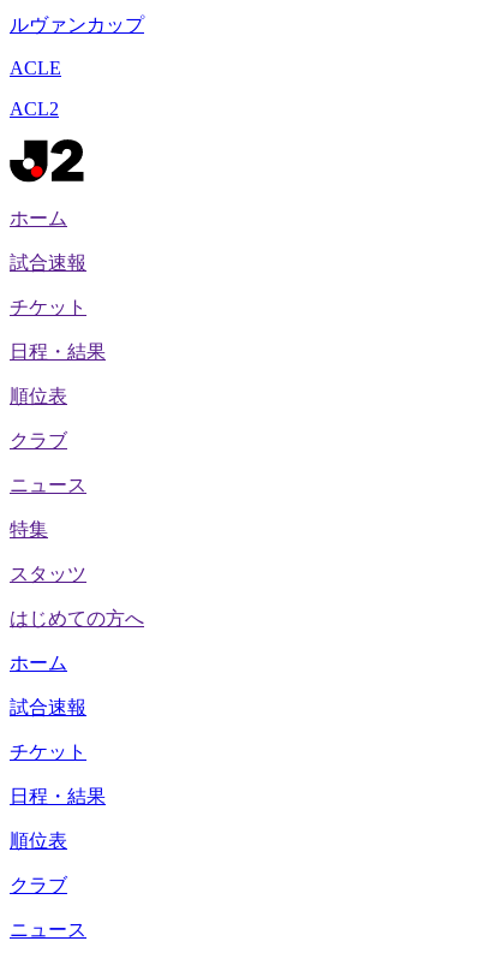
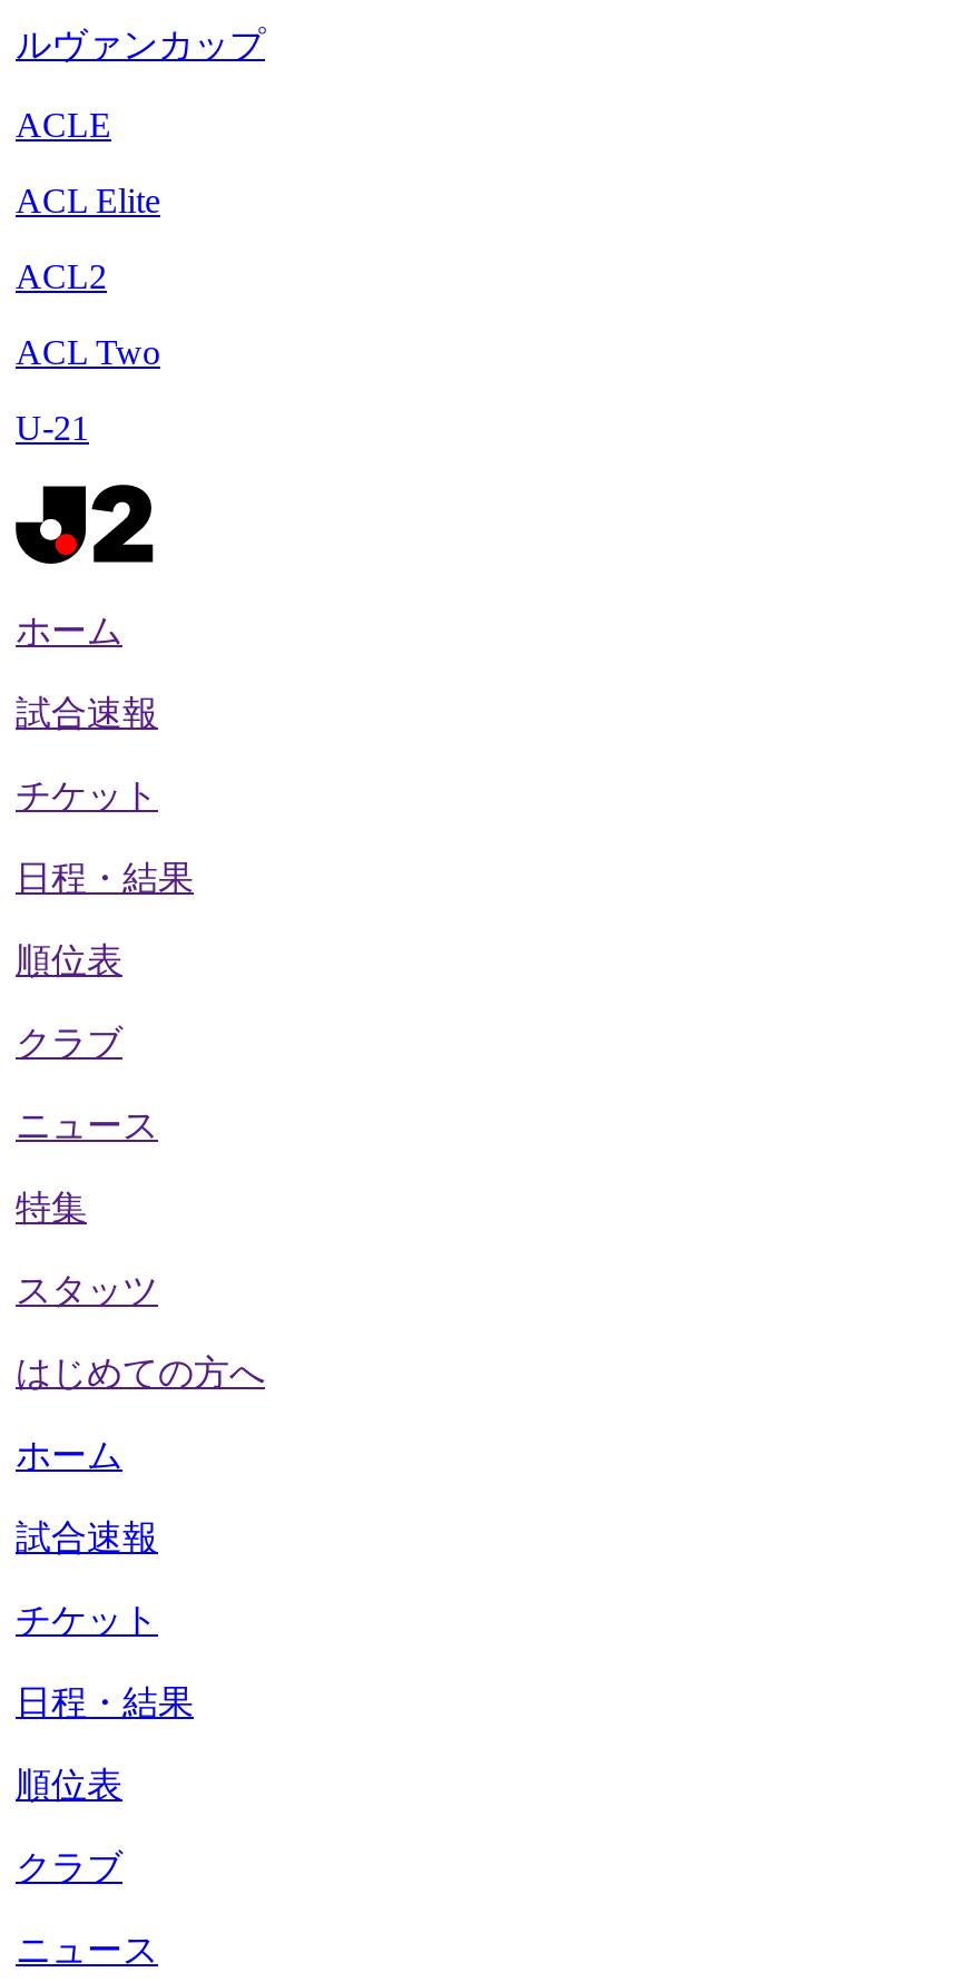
+ ACL Elite

+ ACL Two
+ U-21
